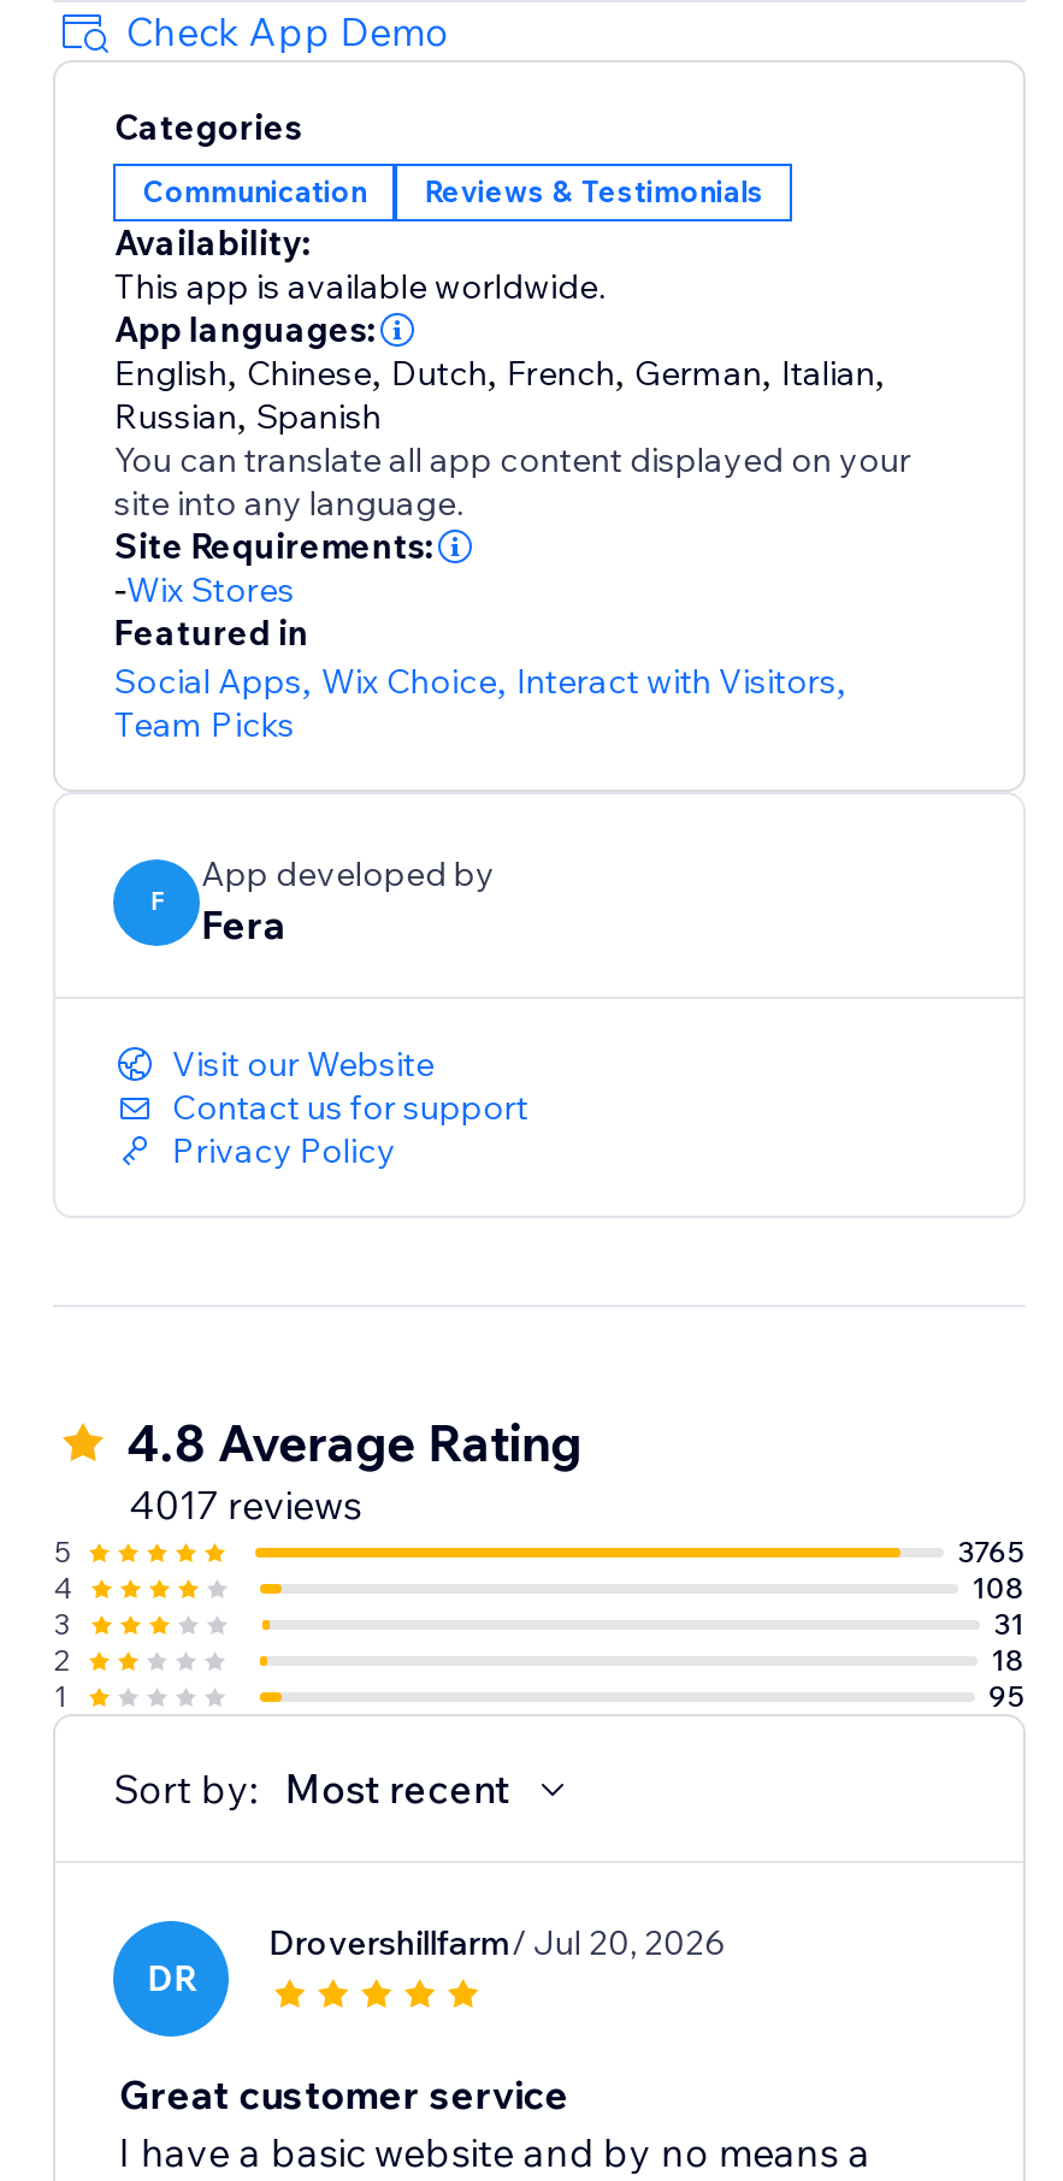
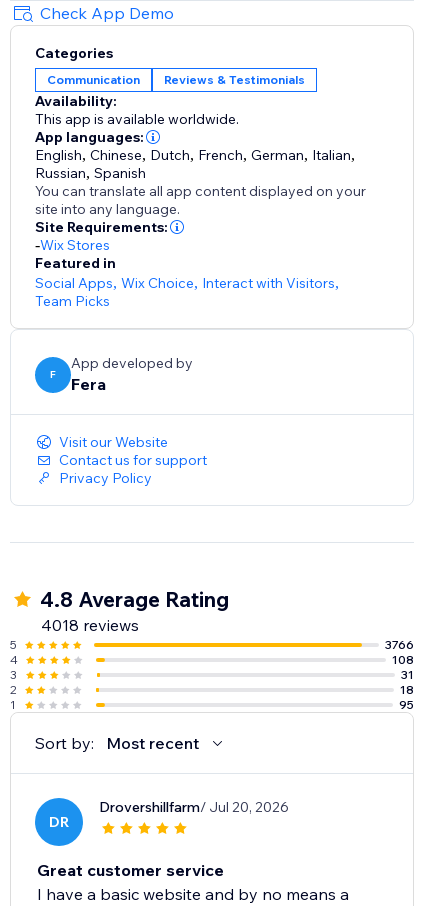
- 4017 reviews
+ 4018 reviews

- 3765
+ 3766
